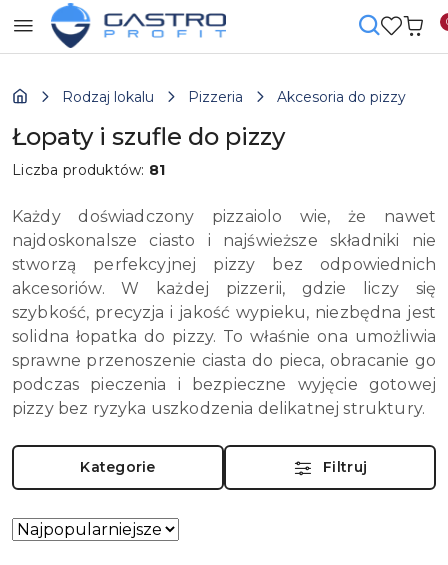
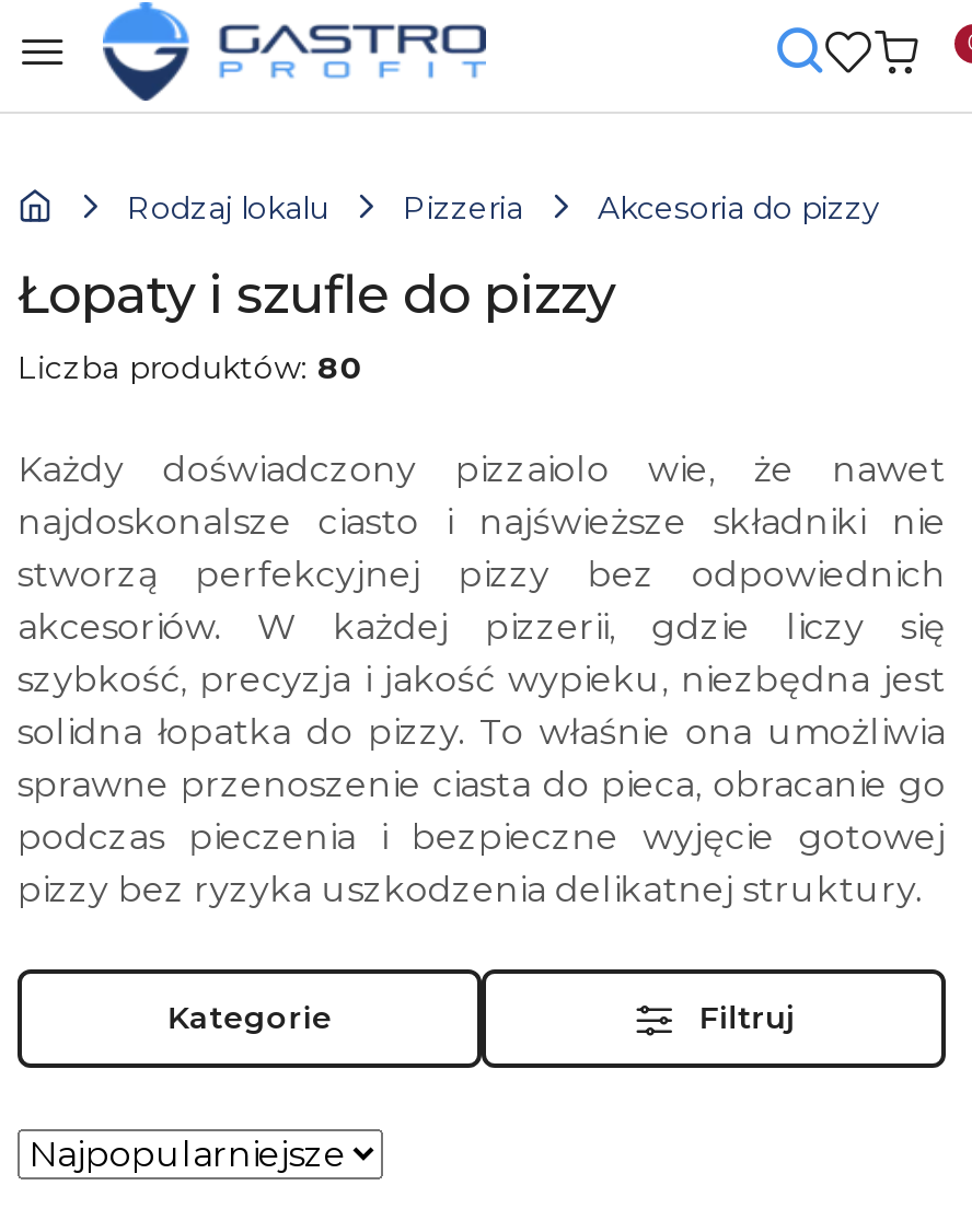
- Liczba produktów: 81
+ Liczba produktów: 80
